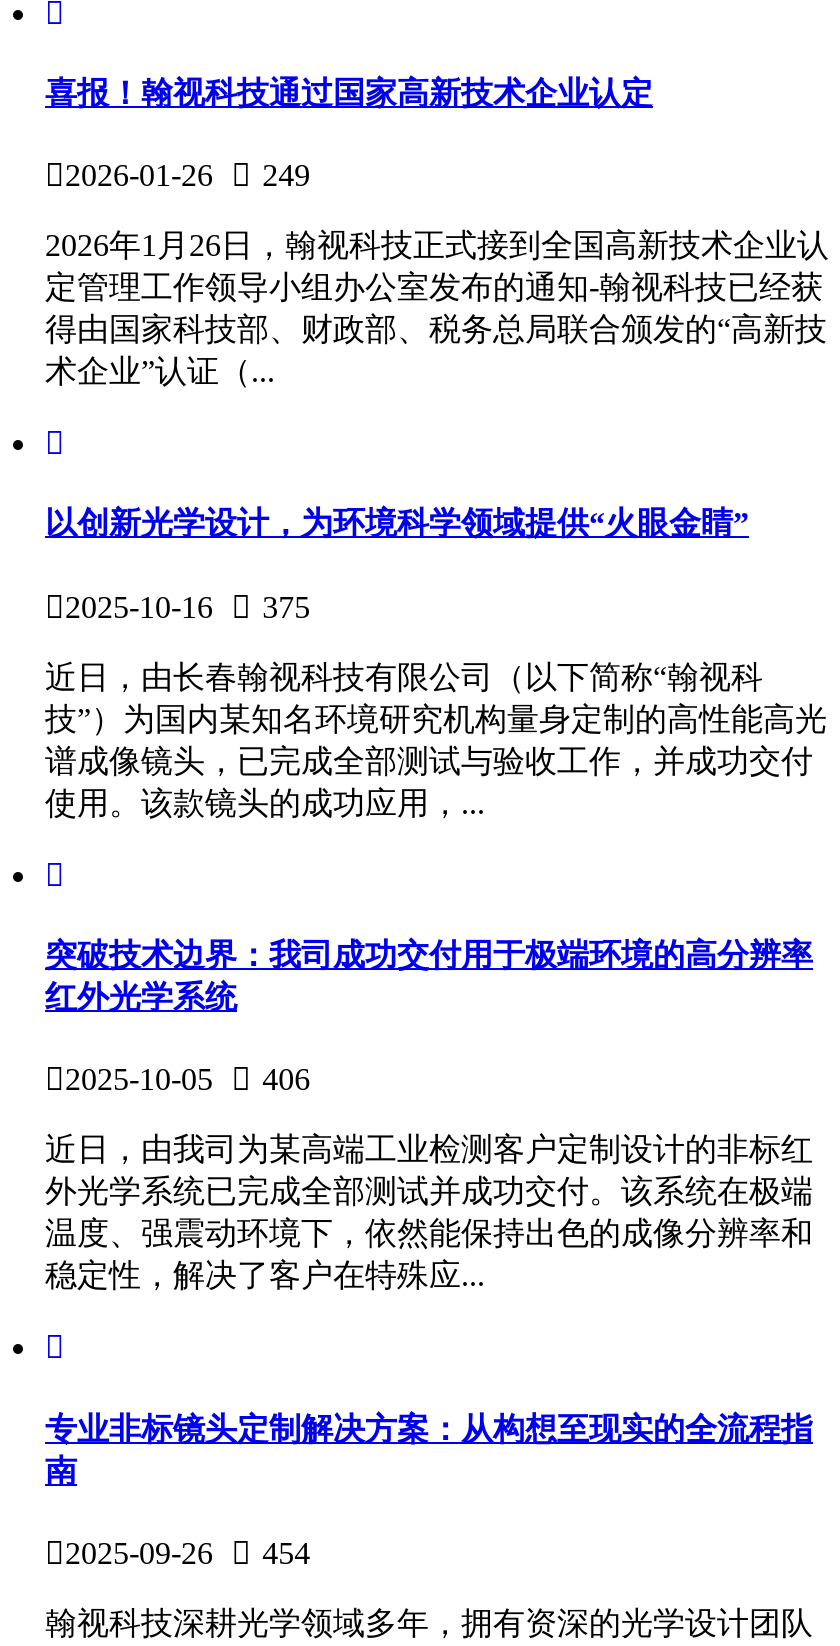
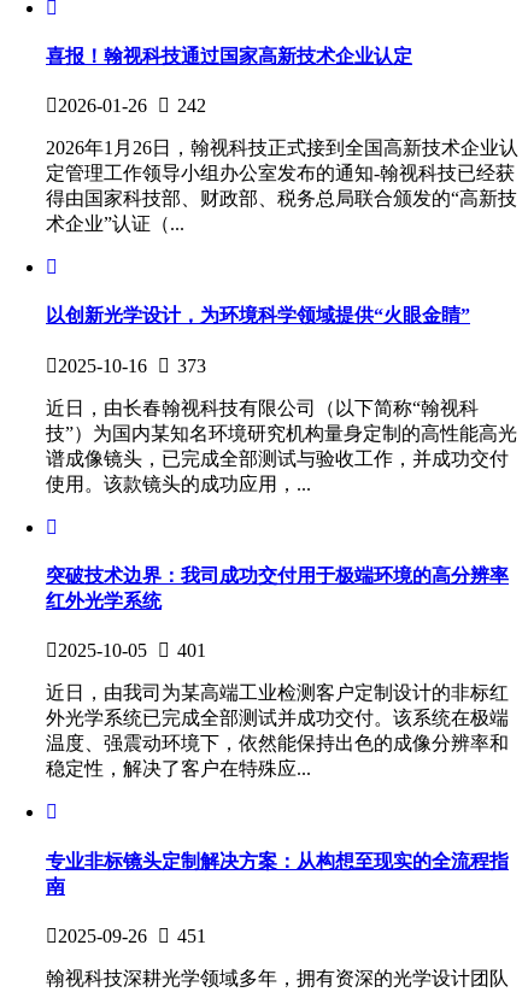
- 2026-01-26 249
+ 2026-01-26 242

- 2025-10-16 375
+ 2025-10-16 373

- 2025-10-05 406
+ 2025-10-05 401

- 2025-09-26 454
+ 2025-09-26 451
